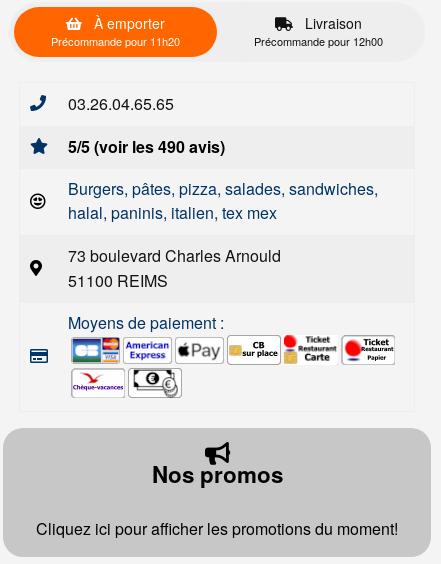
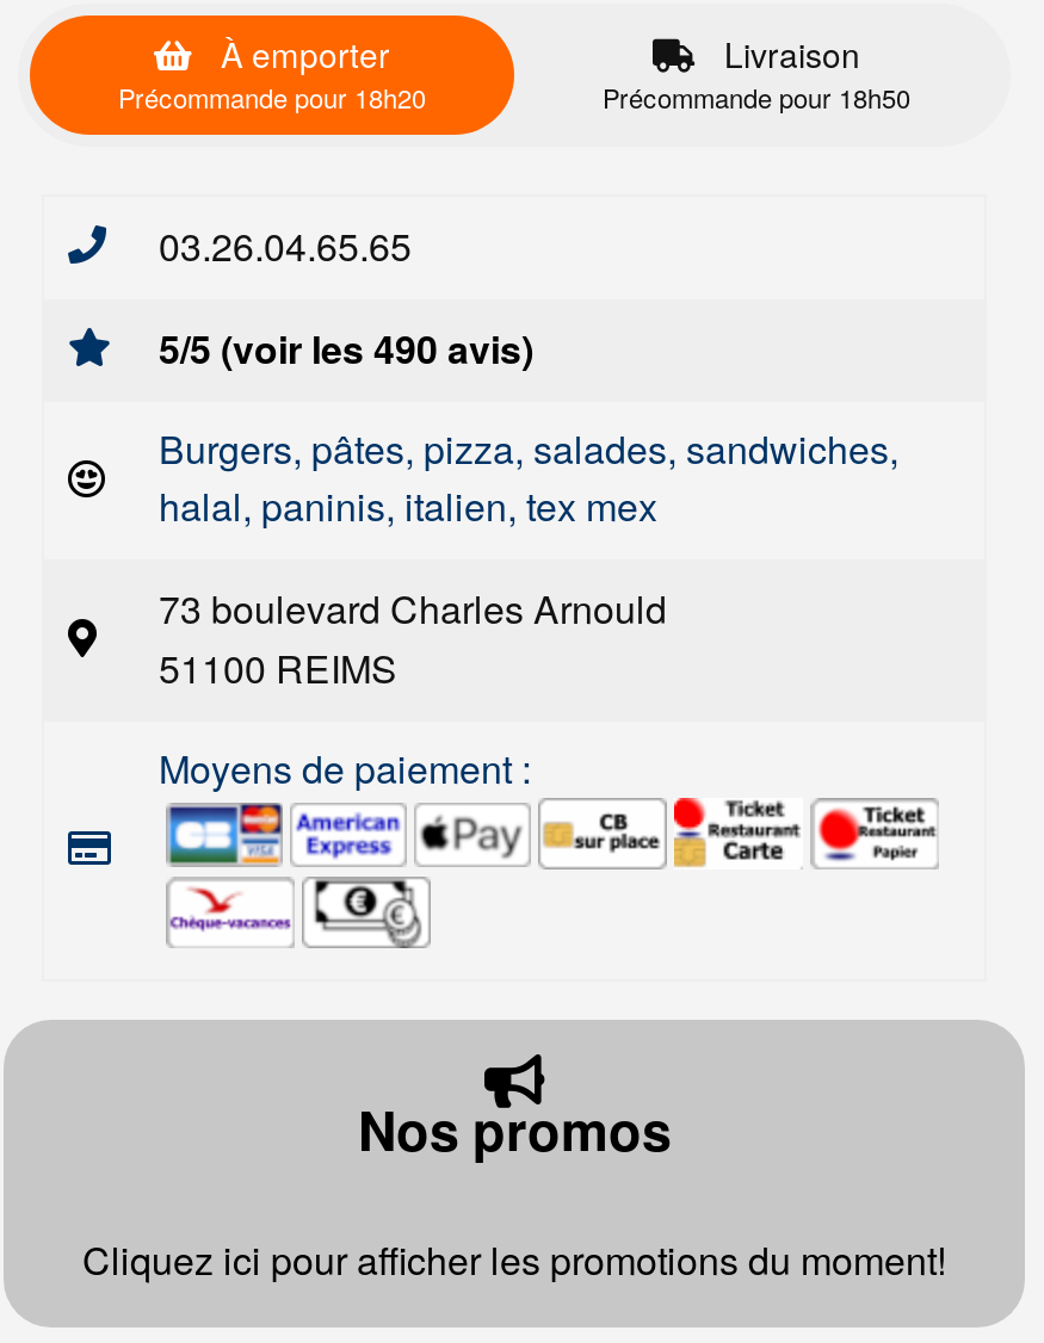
- Précommande pour 11h20
+ Précommande pour 18h20

- Précommande pour 12h00
+ Précommande pour 18h50
